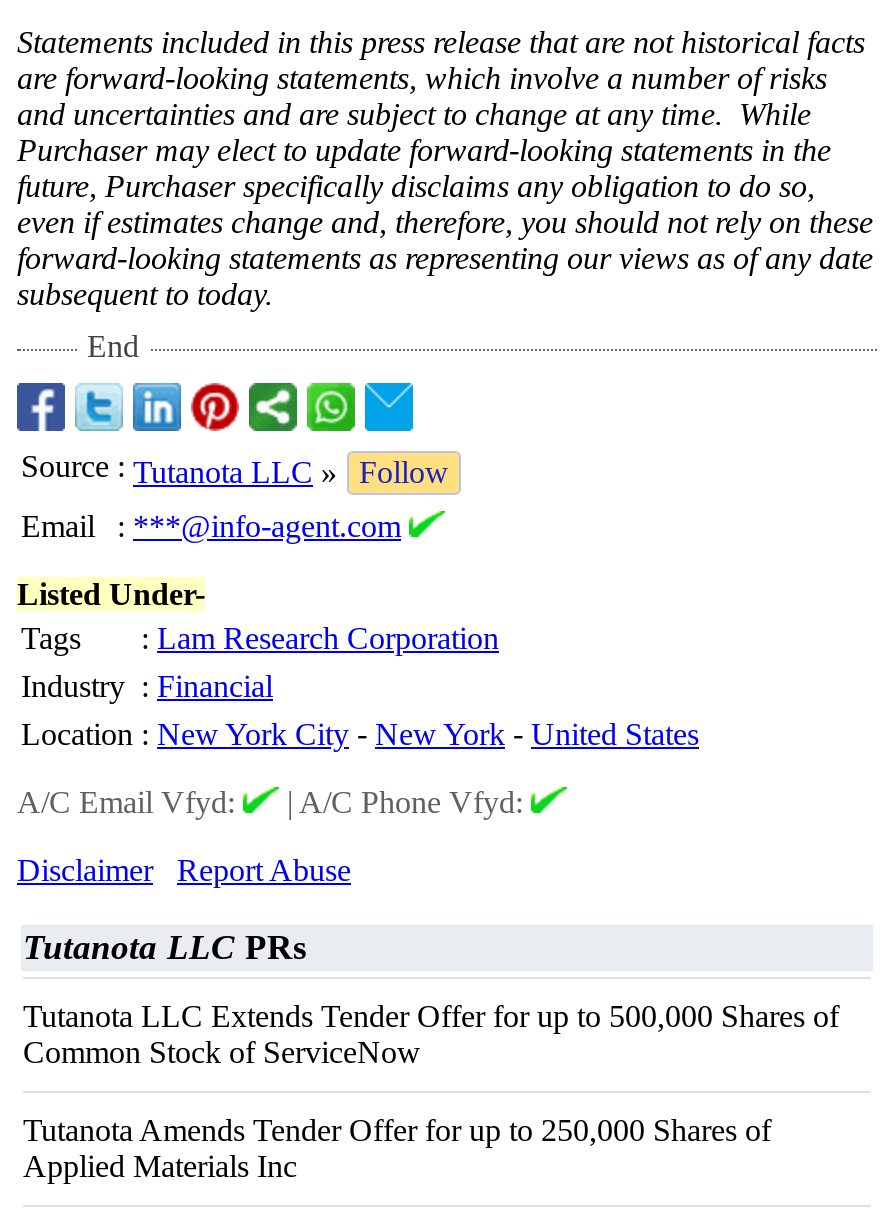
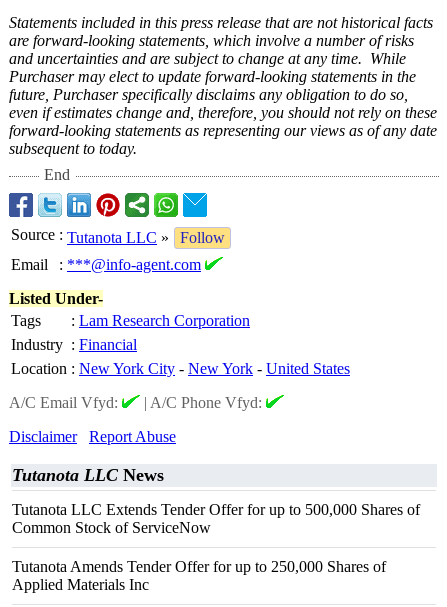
- Tutanota LLC PRs
+ Tutanota LLC News
